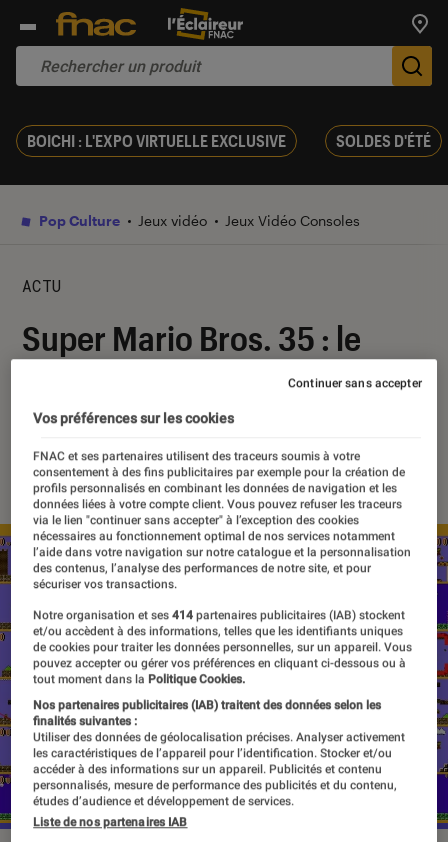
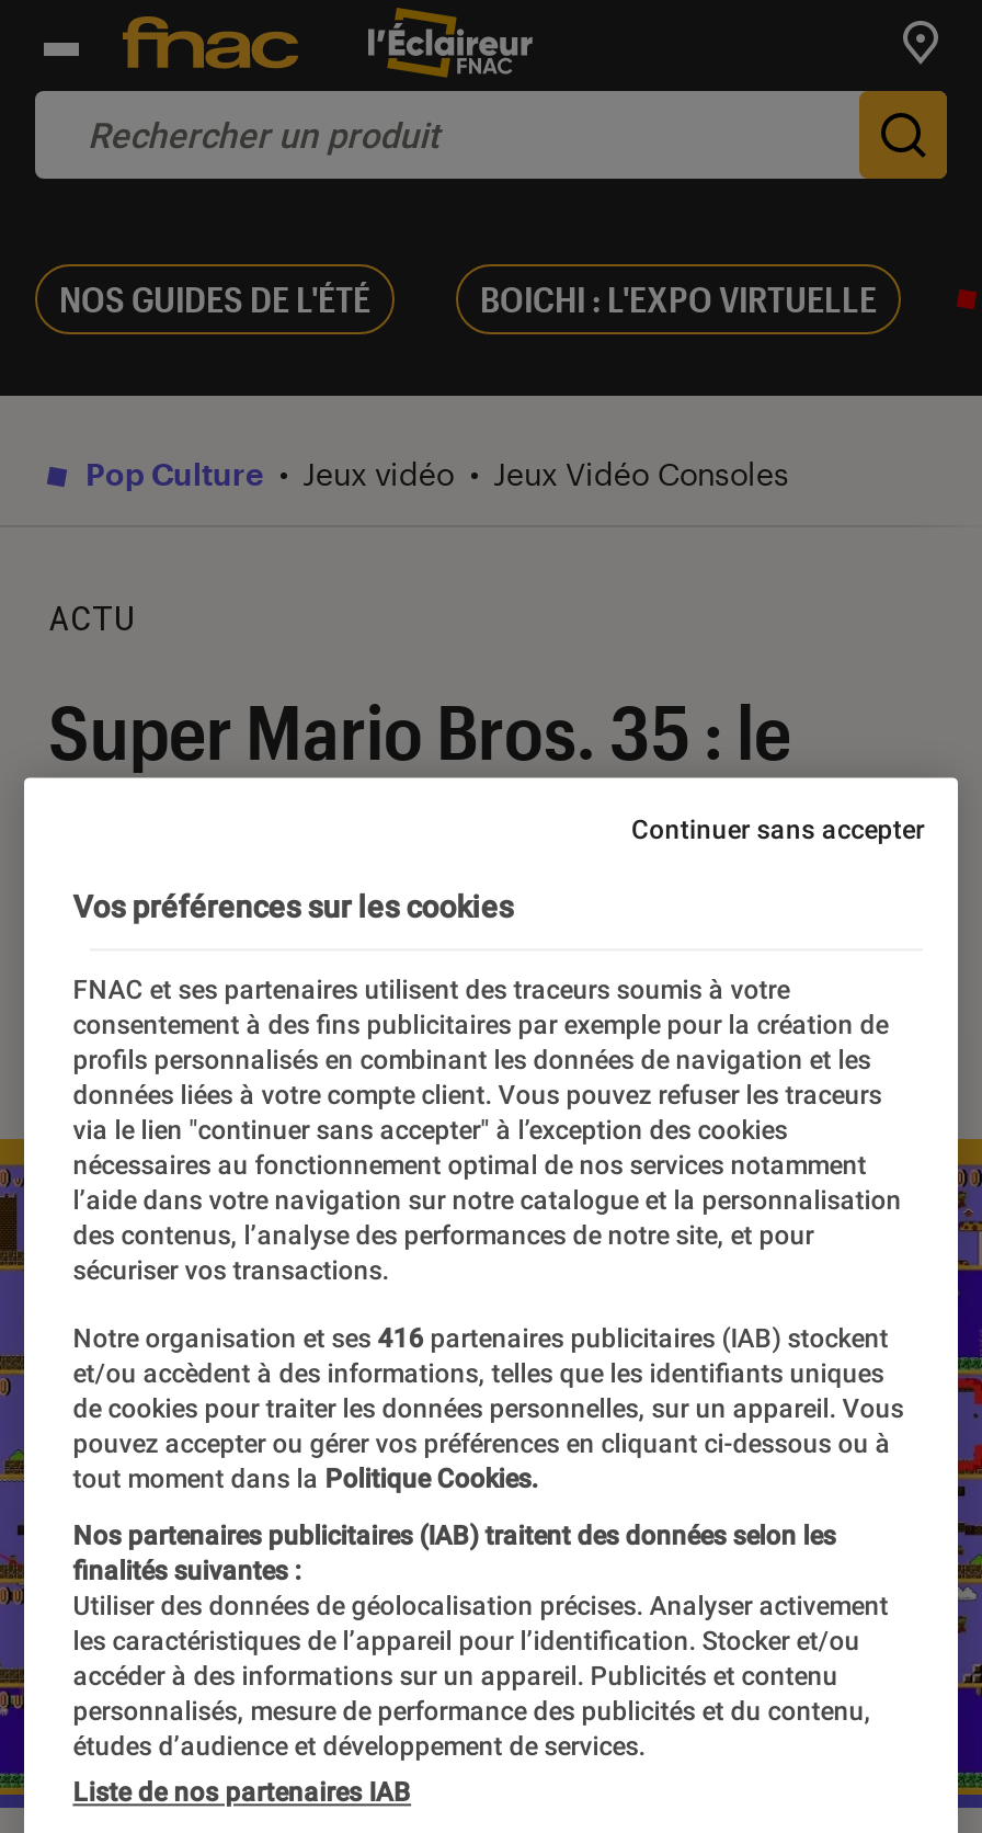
- BOICHI : L'EXPO VIRTUELLE EXCLUSIVE
- SOLDES D'ÉTÉ
+ NOS GUIDES DE L'ÉTÉ
+ BOICHI : L'EXPO VIRTUELLE

- Notre organisation et ses 414 partenaires publicitaires (IAB) stockent
+ Notre organisation et ses 416 partenaires publicitaires (IAB) stockent
